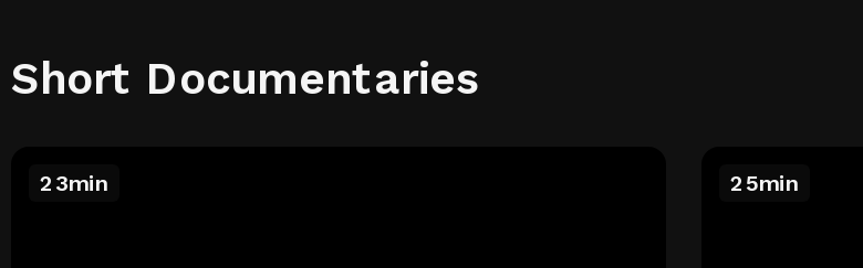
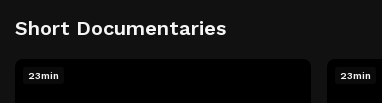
- 25min
+ 23min
